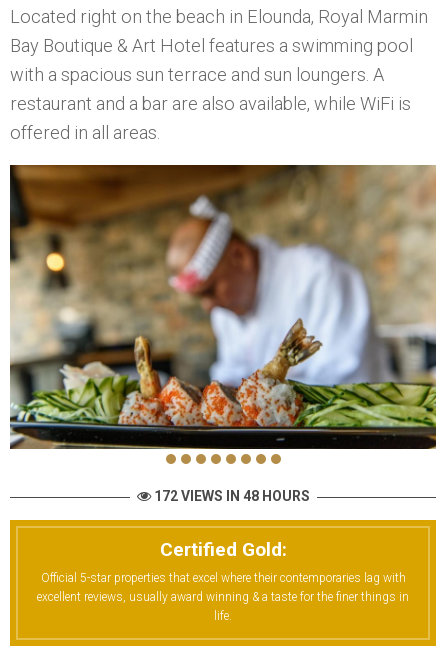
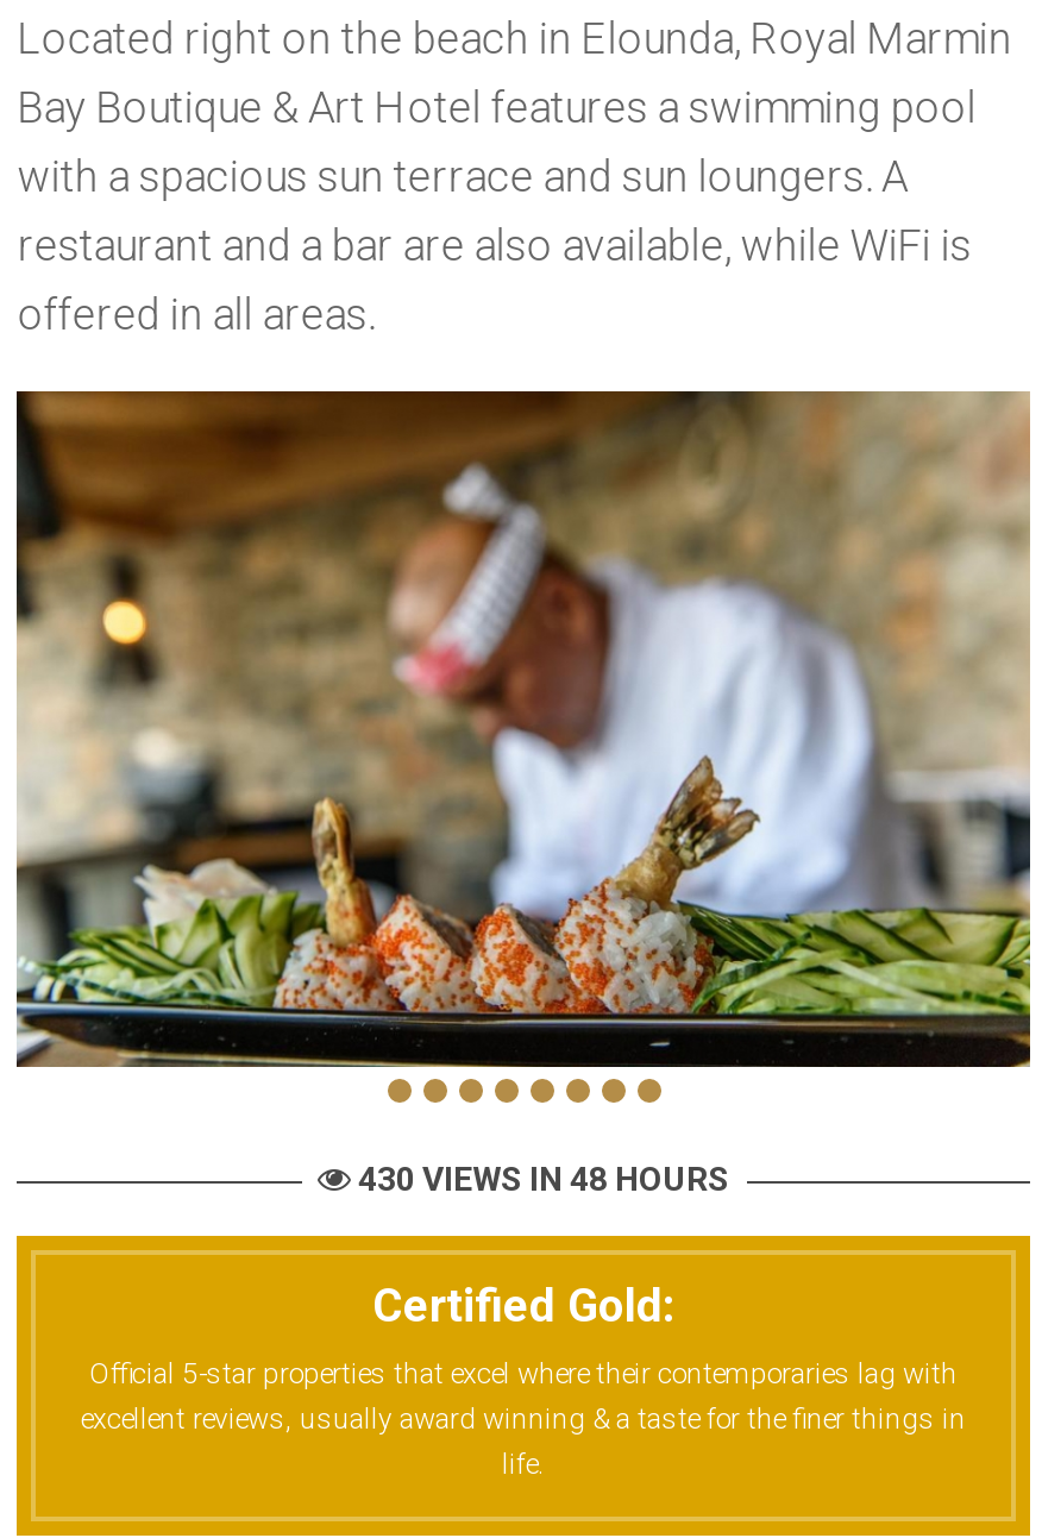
- 172 VIEWS IN 48 HOURS
+ 430 VIEWS IN 48 HOURS
